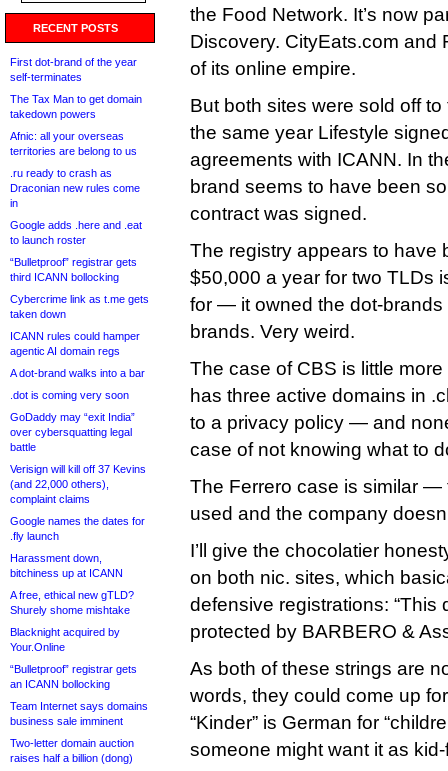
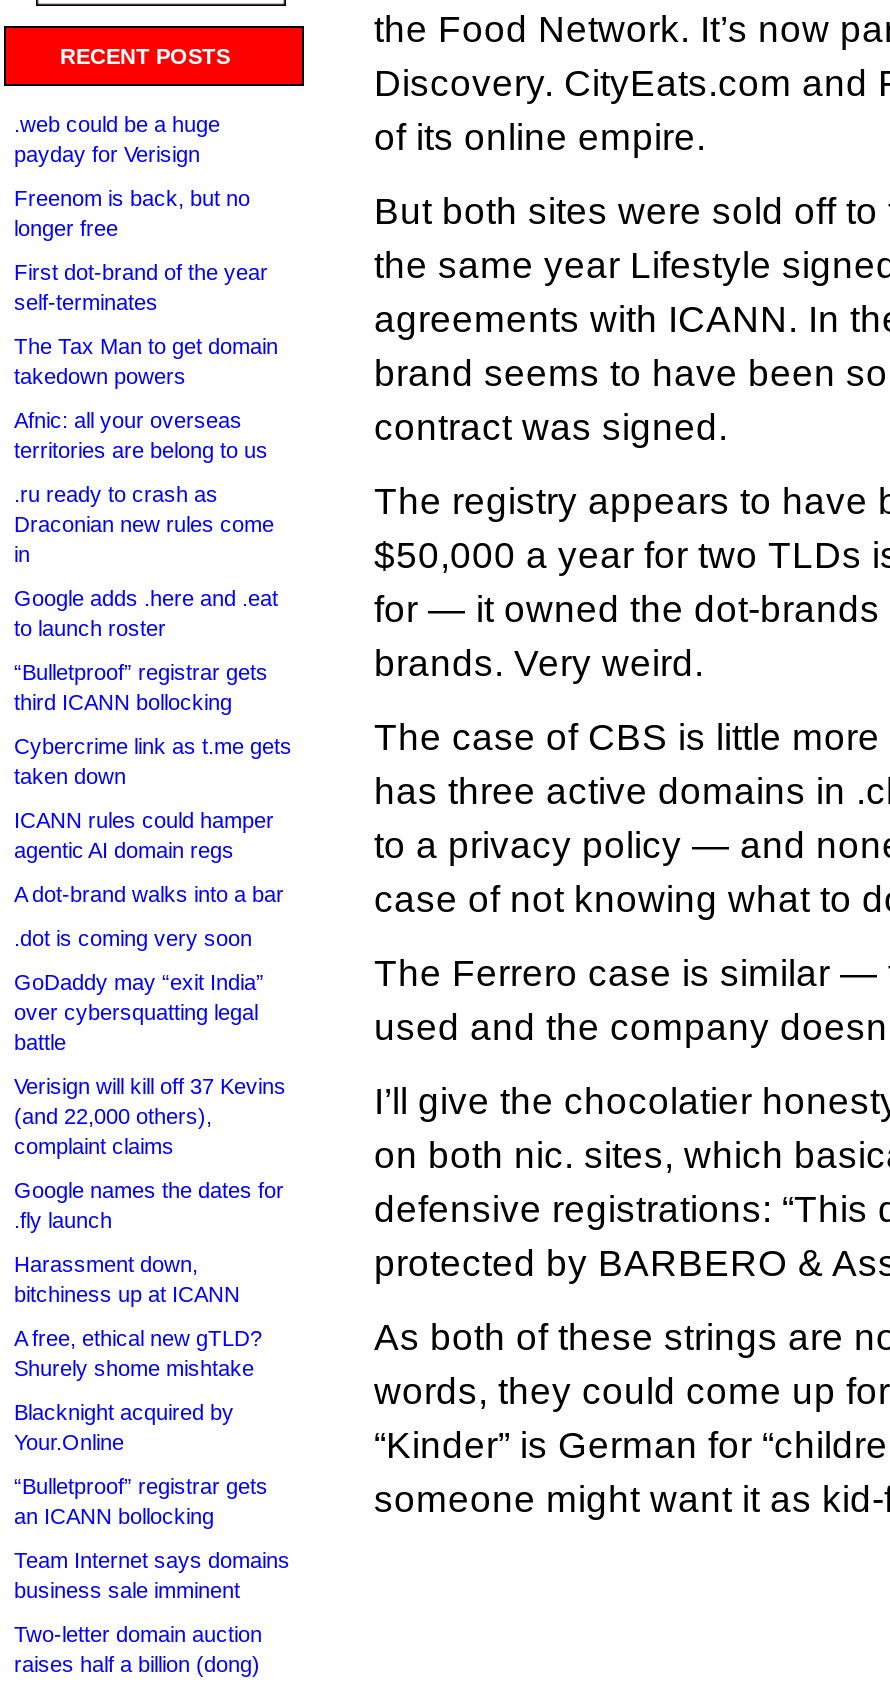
+ .web could be a huge
+ payday for Verisign
+ Freenom is back, but no
+ longer free
